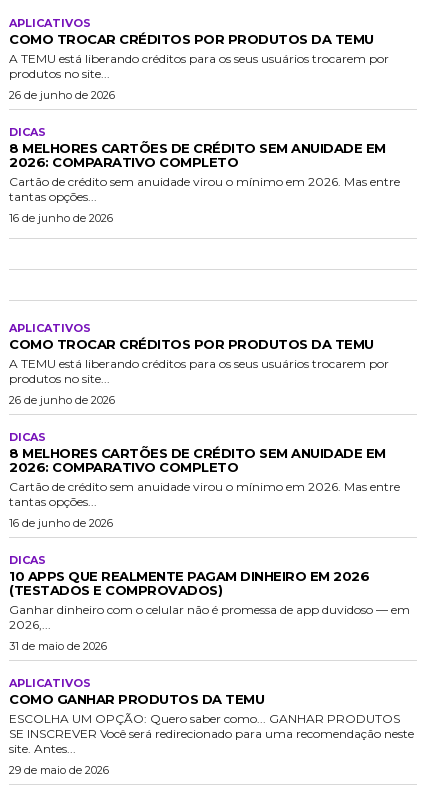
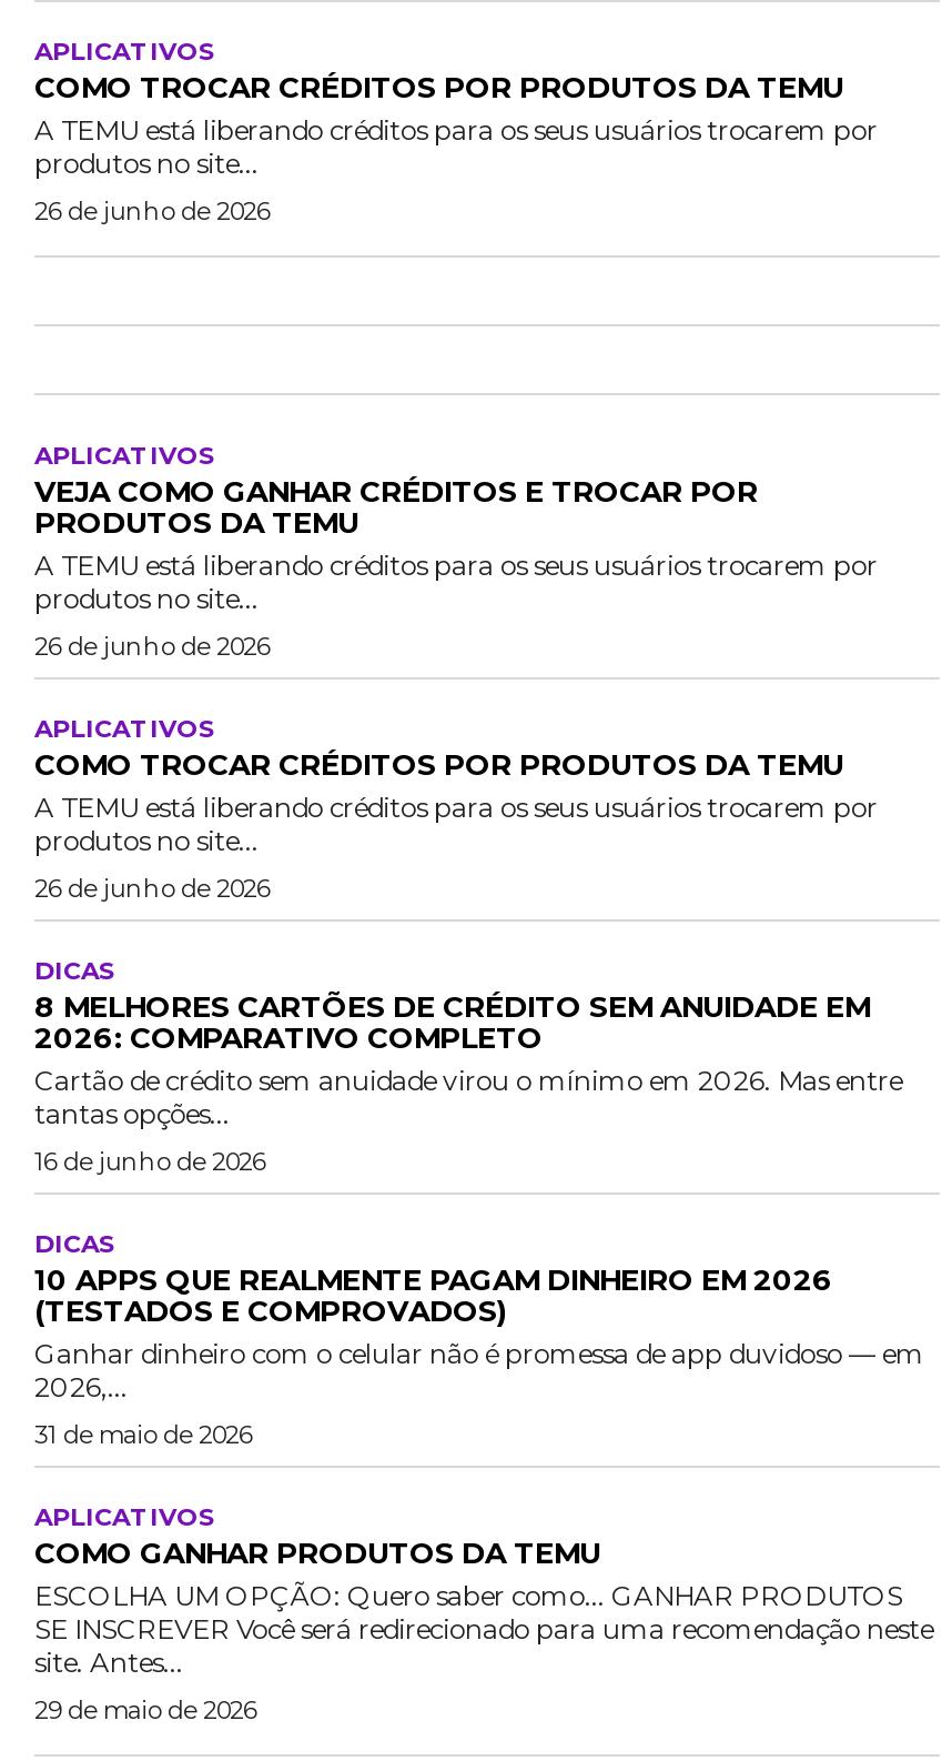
- DICAS
- 8 MELHORES CARTÕES DE CRÉDITO SEM ANUIDADE EM
- 2026: COMPARATIVO COMPLETO
- Cartão de crédito sem anuidade virou o mínimo em 2026. Mas entre
- tantas opções...
+ APLICATIVOS
+ VEJA COMO GANHAR CRÉDITOS E TROCAR POR
+ PRODUTOS DA TEMU
+ A TEMU está liberando créditos para os seus usuários trocarem por
+ produtos no site...

- 16 de junho de 2026
+ 26 de junho de 2026
